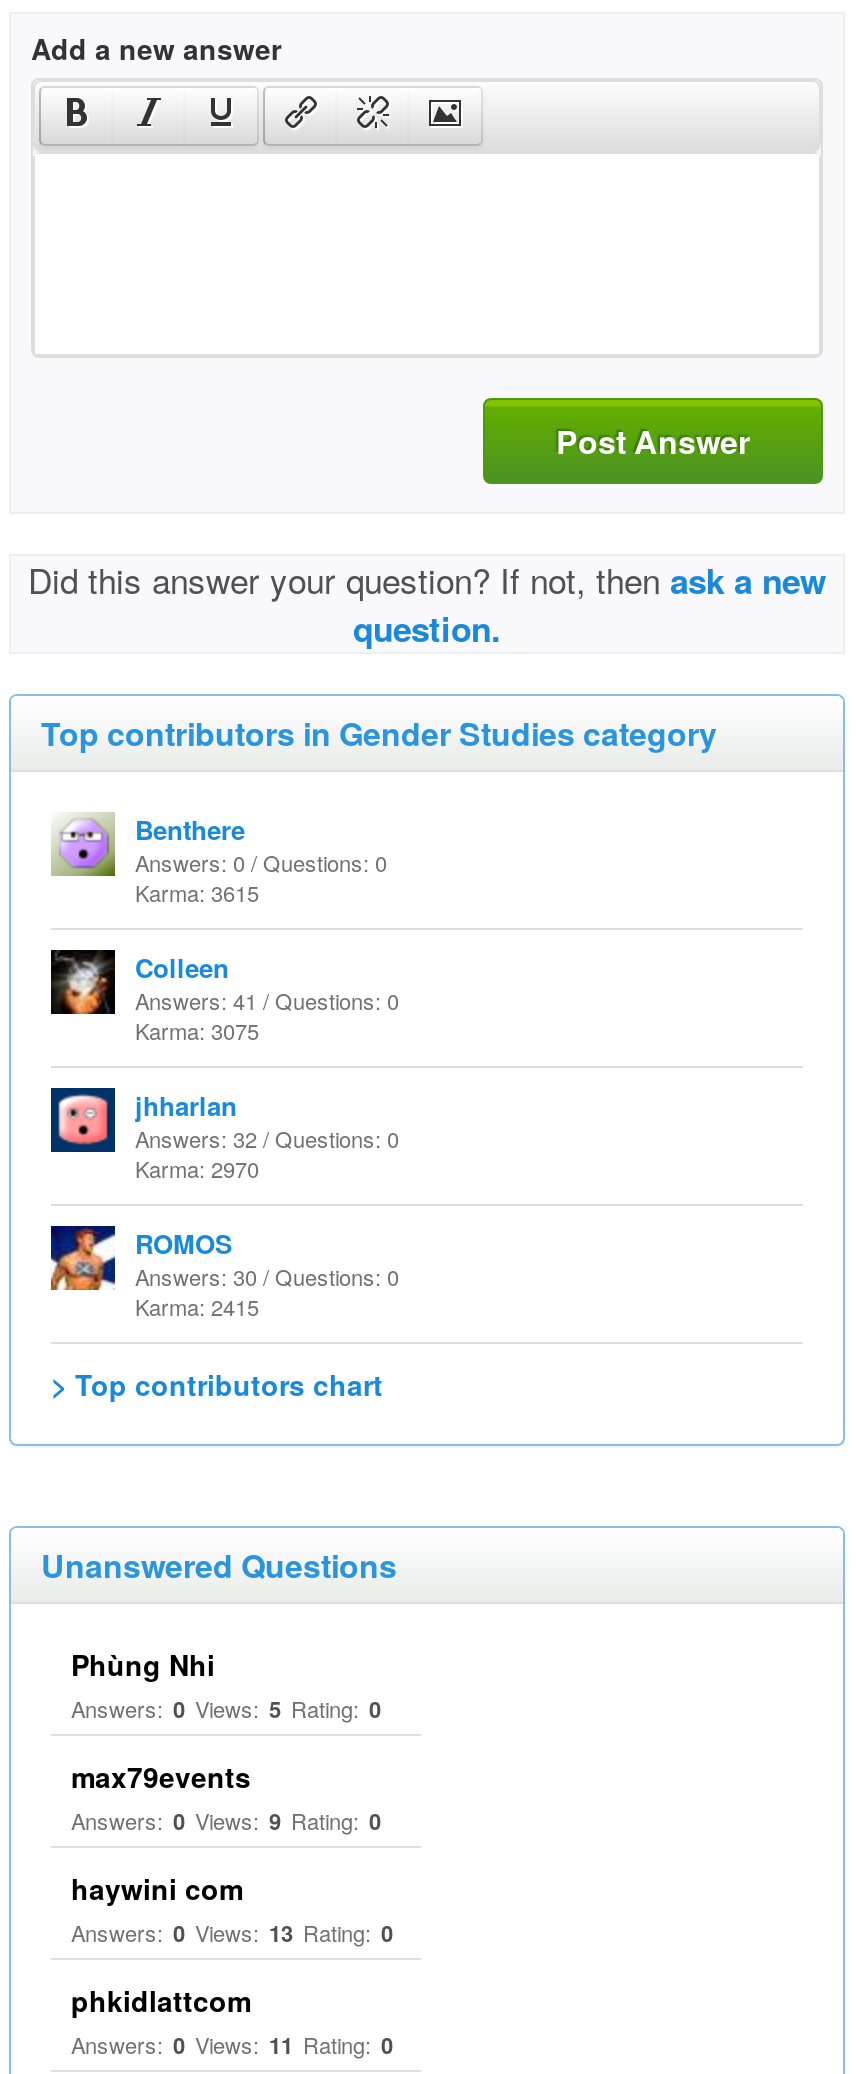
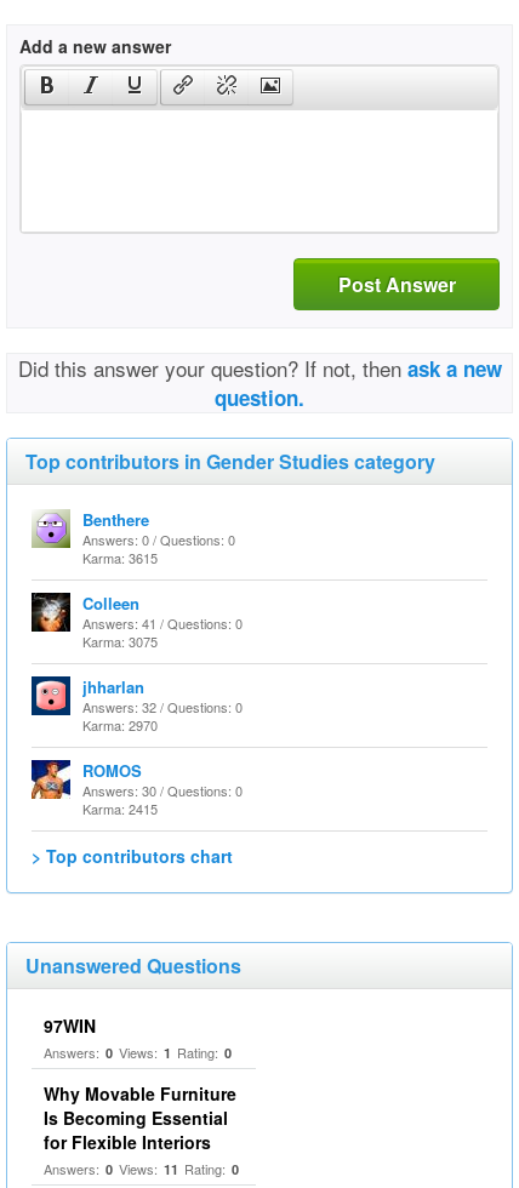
- Phùng Nhi
- Answers: 0 Views: 5 Rating: 0
- max79events
- Answers: 0 Views: 9 Rating: 0
- haywini com
- Answers: 0 Views: 13 Rating: 0
- phkidlattcom
+ 97WIN
+ Answers: 0 Views: 1 Rating: 0
+ Why Movable Furniture
+ Is Becoming Essential
+ for Flexible Interiors
